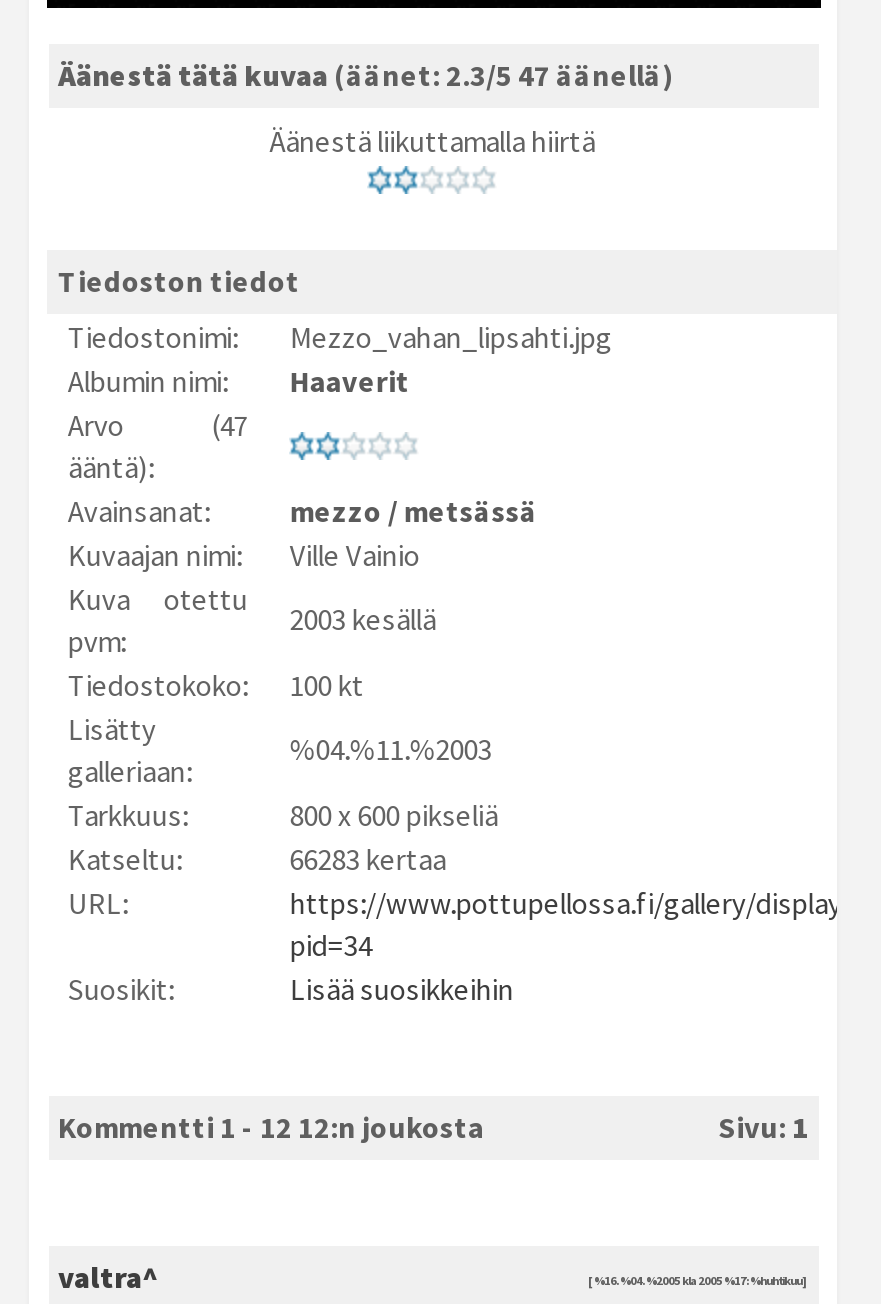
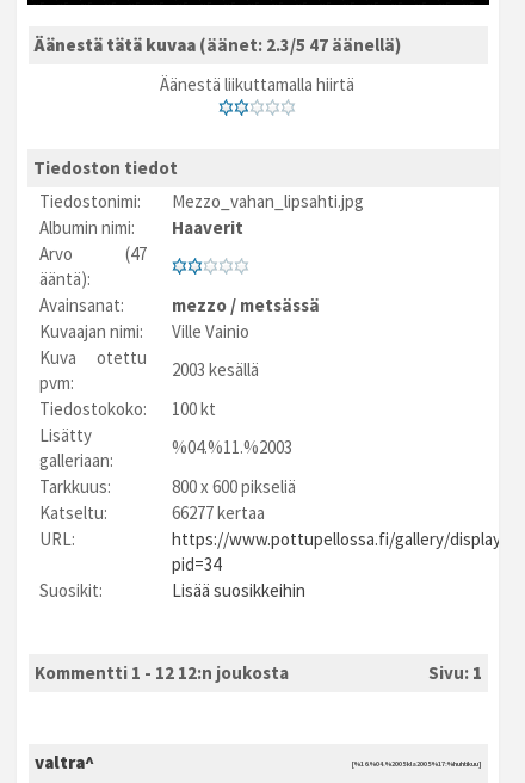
- 66283 kertaa
+ 66277 kertaa
